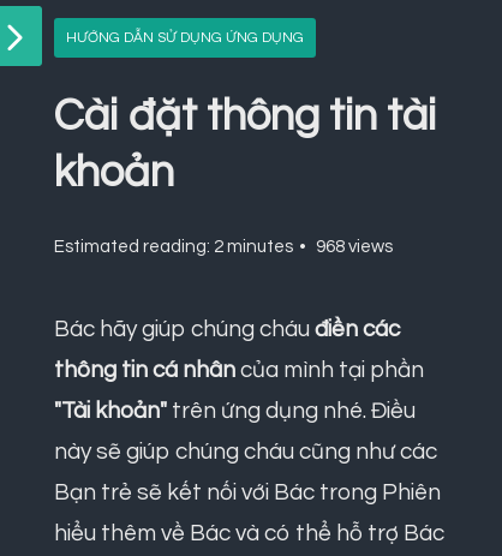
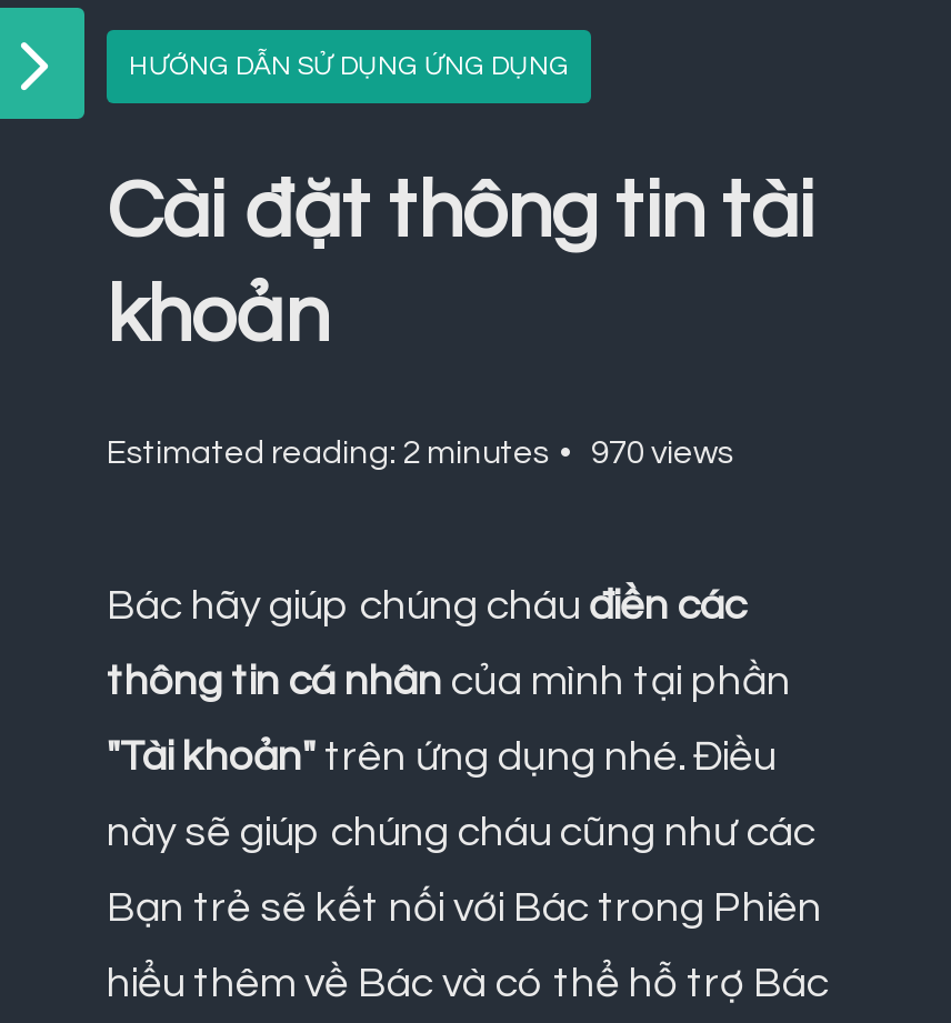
- Estimated reading: 2 minutes 968 views
+ Estimated reading: 2 minutes 970 views
